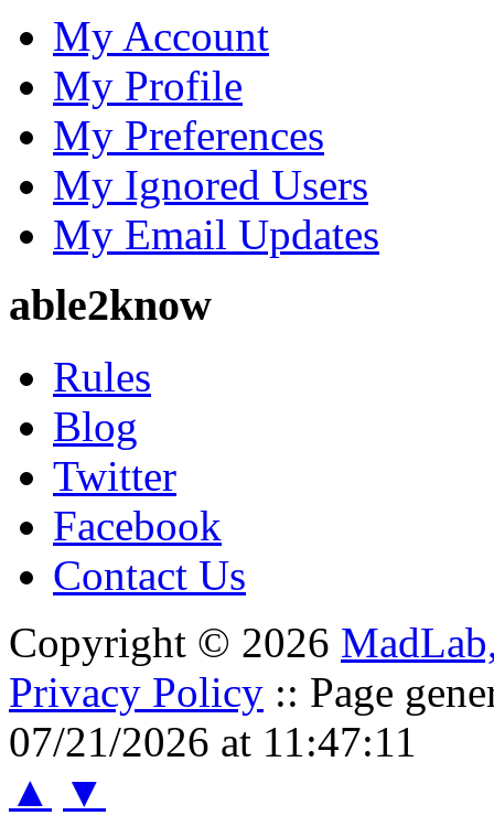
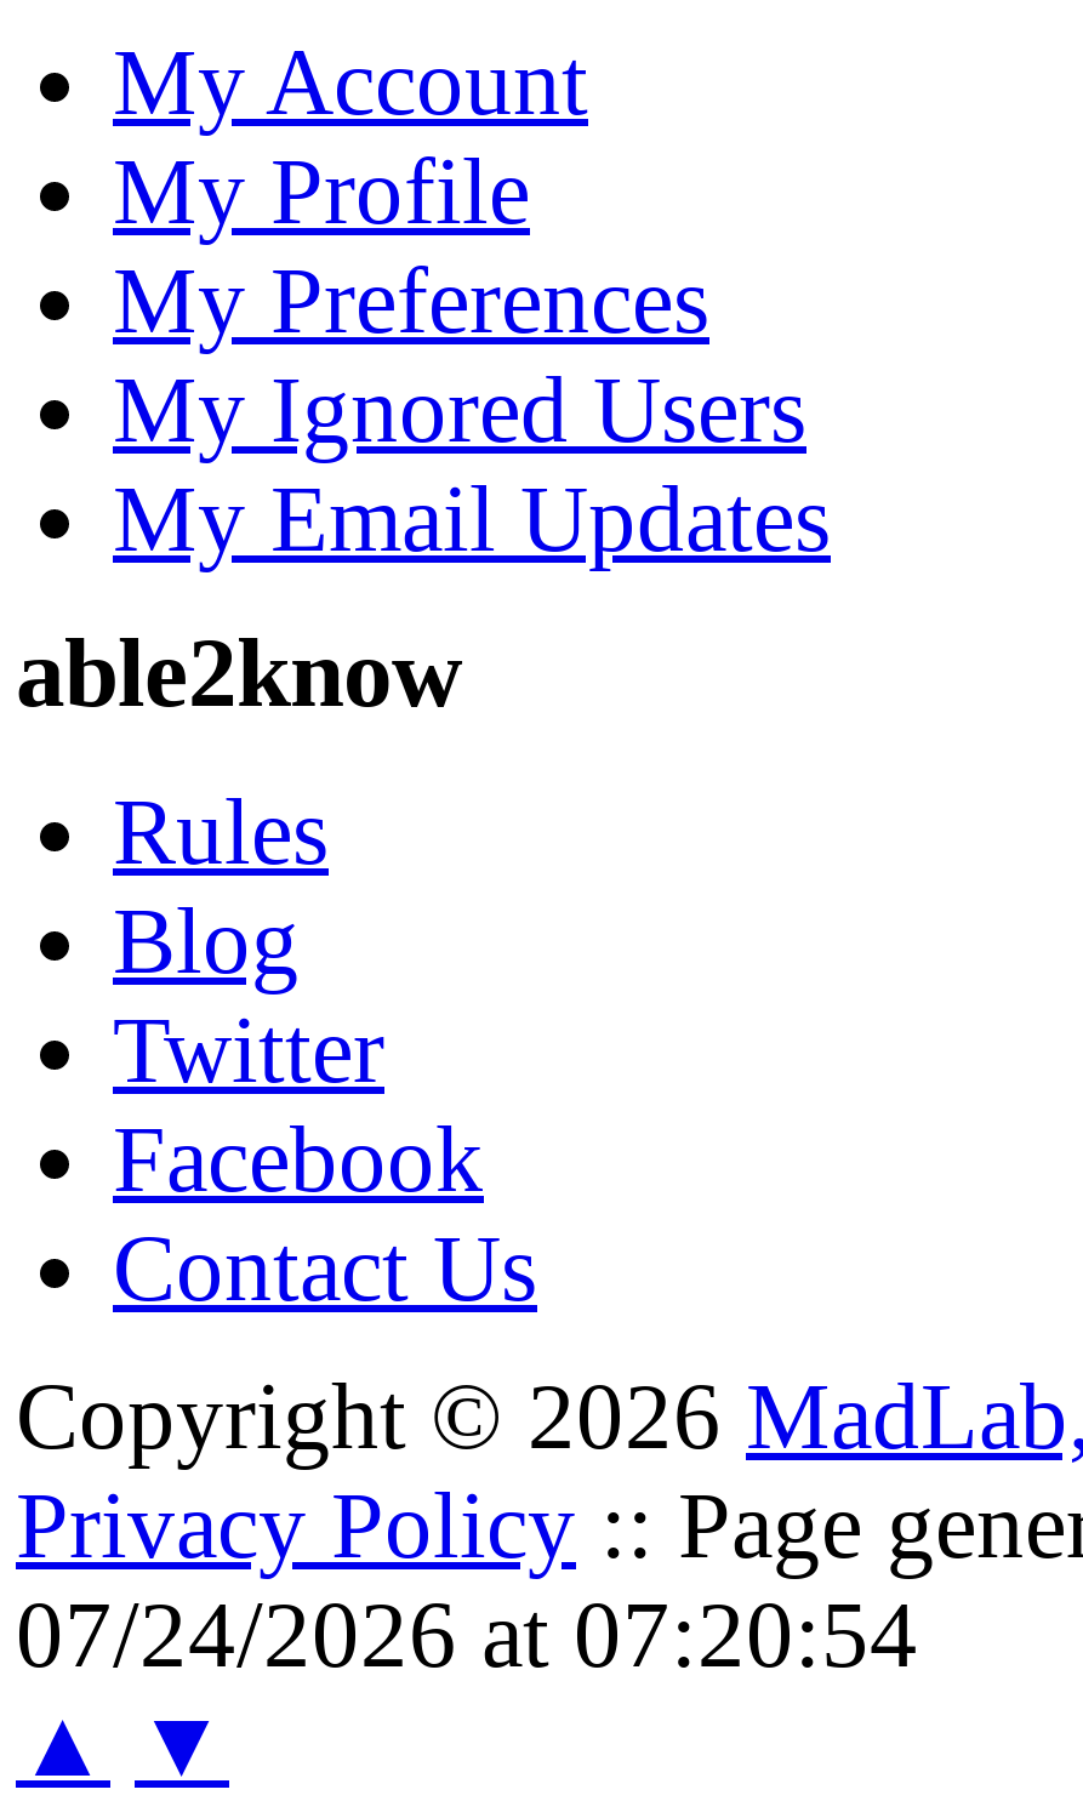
- 07/21/2026 at 11:47:11
+ 07/24/2026 at 07:20:54
